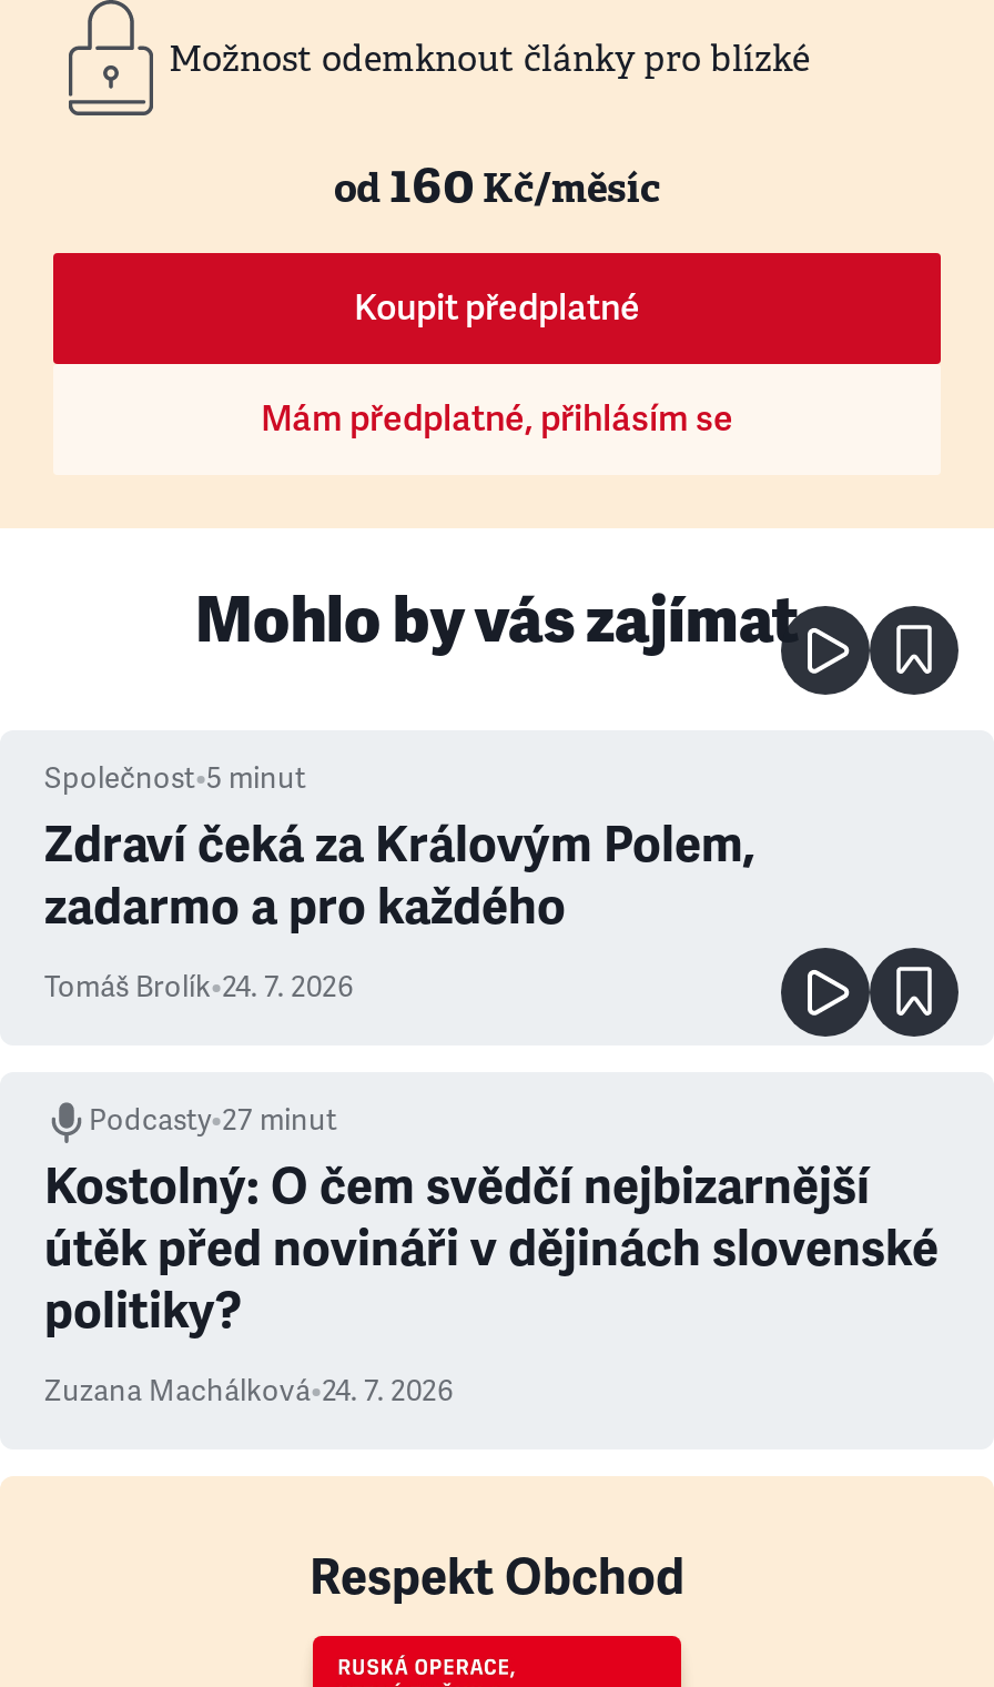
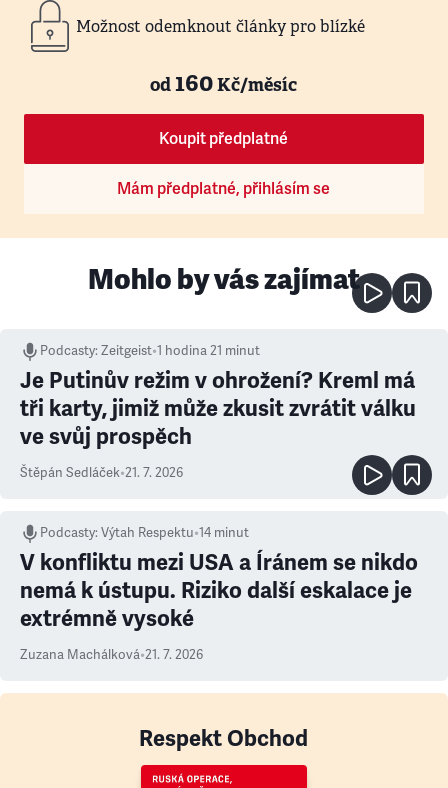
- Společnost•5 minut
- Zdraví čeká za Královým Polem,
- zadarmo a pro každého
+ Podcasty: Zeitgeist•1 hodina 21 minut
+ Je Putinův režim v ohrožení? Kreml má
+ tři karty, jimiž může zkusit zvrátit válku
+ ve svůj prospěch

- Tomáš Brolík•24. 7. 2026
+ Štěpán Sedláček•21. 7. 2026

- Podcasty•27 minut
- Kostolný: O čem svědčí nejbizarnější
- útěk před novináři v dějinách slovenské
- politiky?
+ Podcasty: Výtah Respektu•14 minut
+ V konfliktu mezi USA a Íránem se nikdo
+ nemá k ústupu. Riziko další eskalace je
+ extrémně vysoké

- Zuzana Machálková•24. 7. 2026
+ Zuzana Machálková•21. 7. 2026
